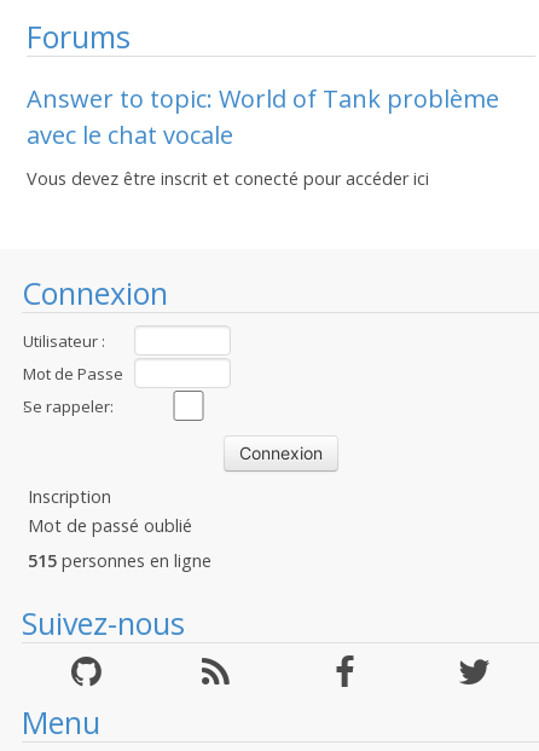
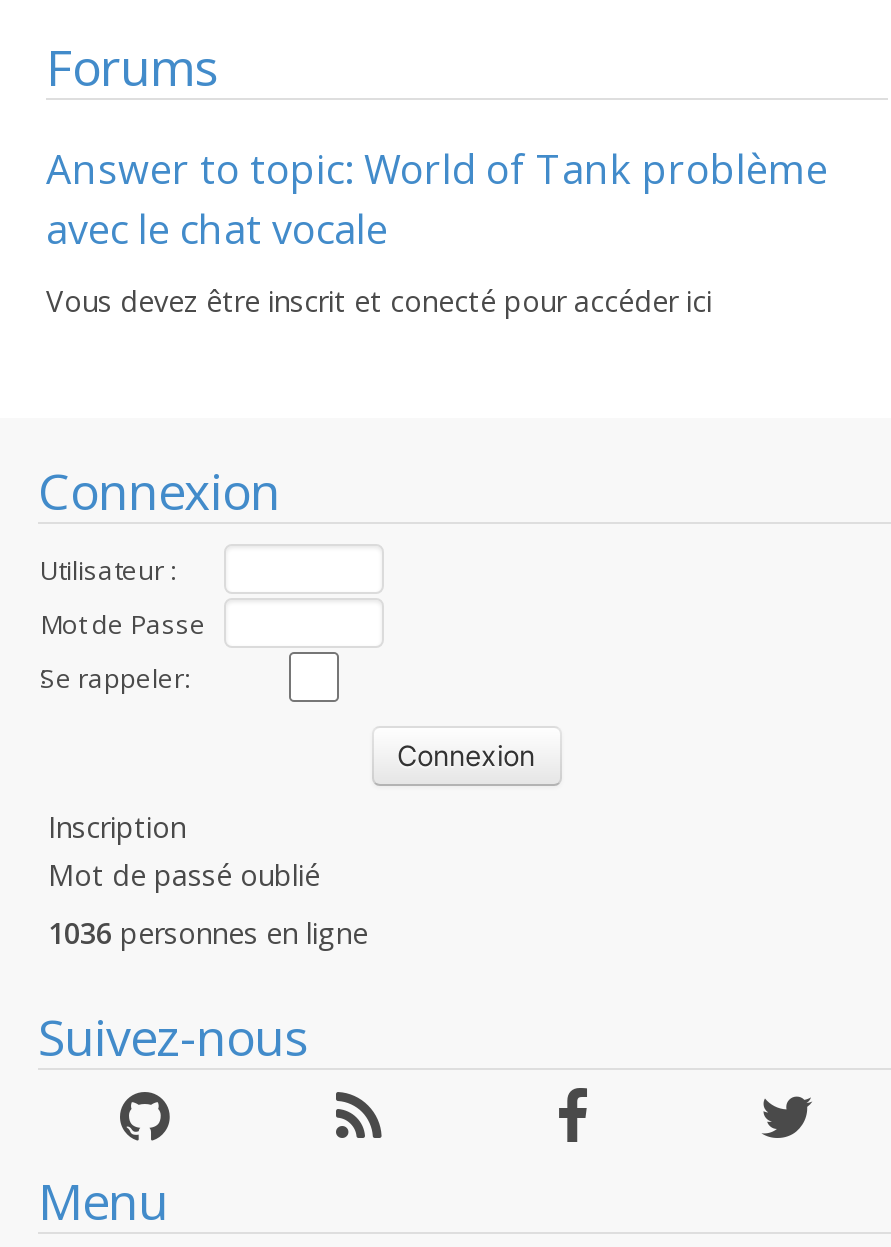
- 515 personnes en ligne
+ 1036 personnes en ligne
